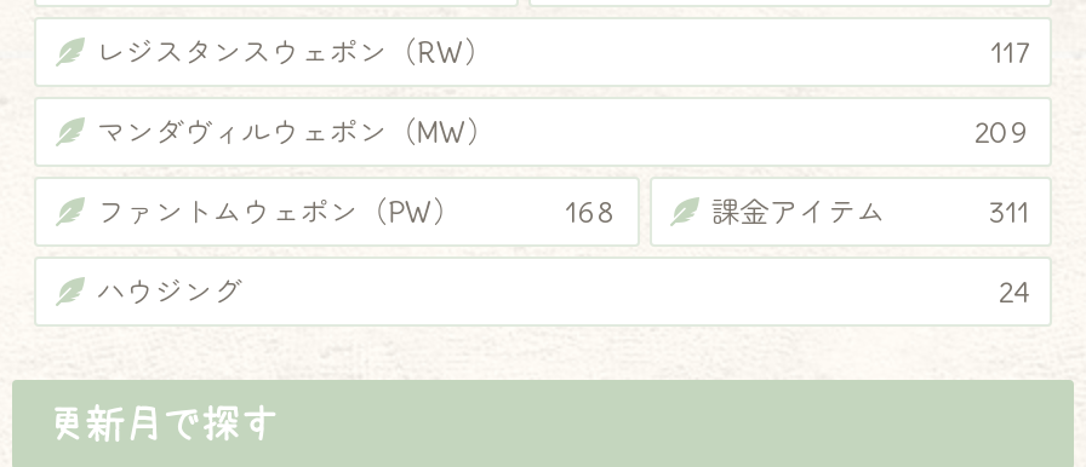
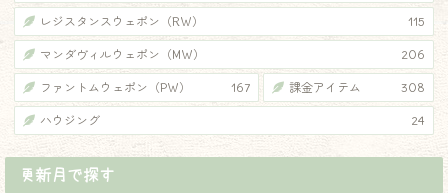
- 117
+ 115

- 209
+ 206

- 168
+ 167

- 311
+ 308
